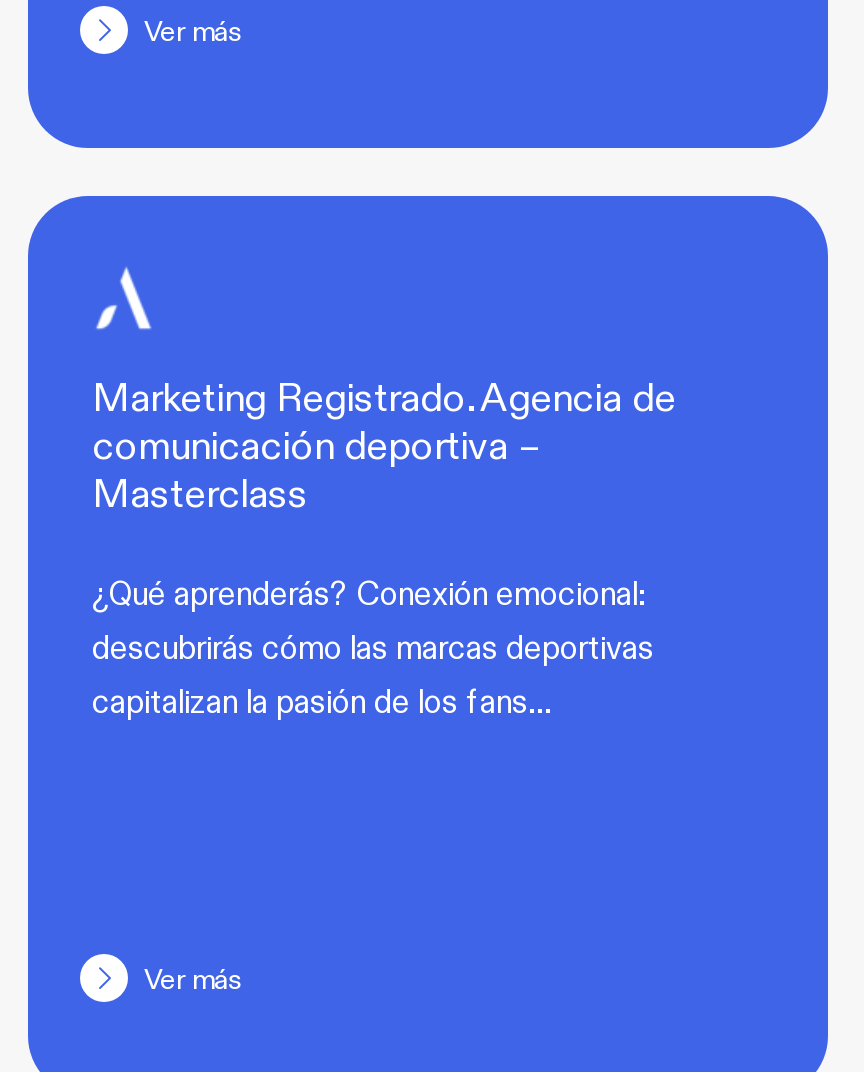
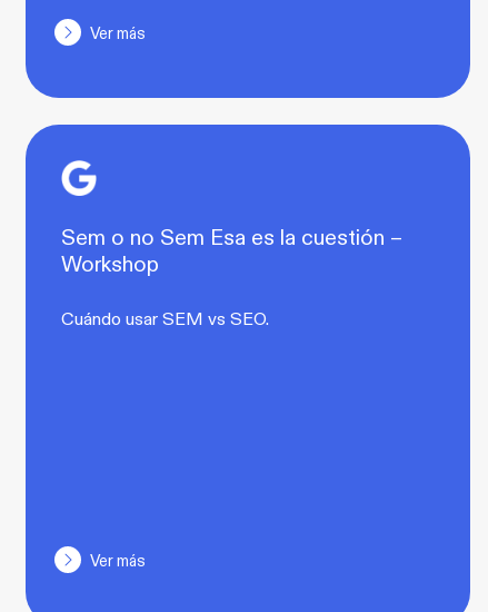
- [image]
- Marketing Registrado. Agencia de
- comunicación deportiva –
- Masterclass
+ [image]
+ Sem o no Sem Esa es la cuestión –
+ Workshop

- ¿Qué aprenderás? Conexión emocional:
- descubrirás cómo las marcas deportivas
- capitalizan la pasión de los fans…
+ Cuándo usar SEM vs SEO.
